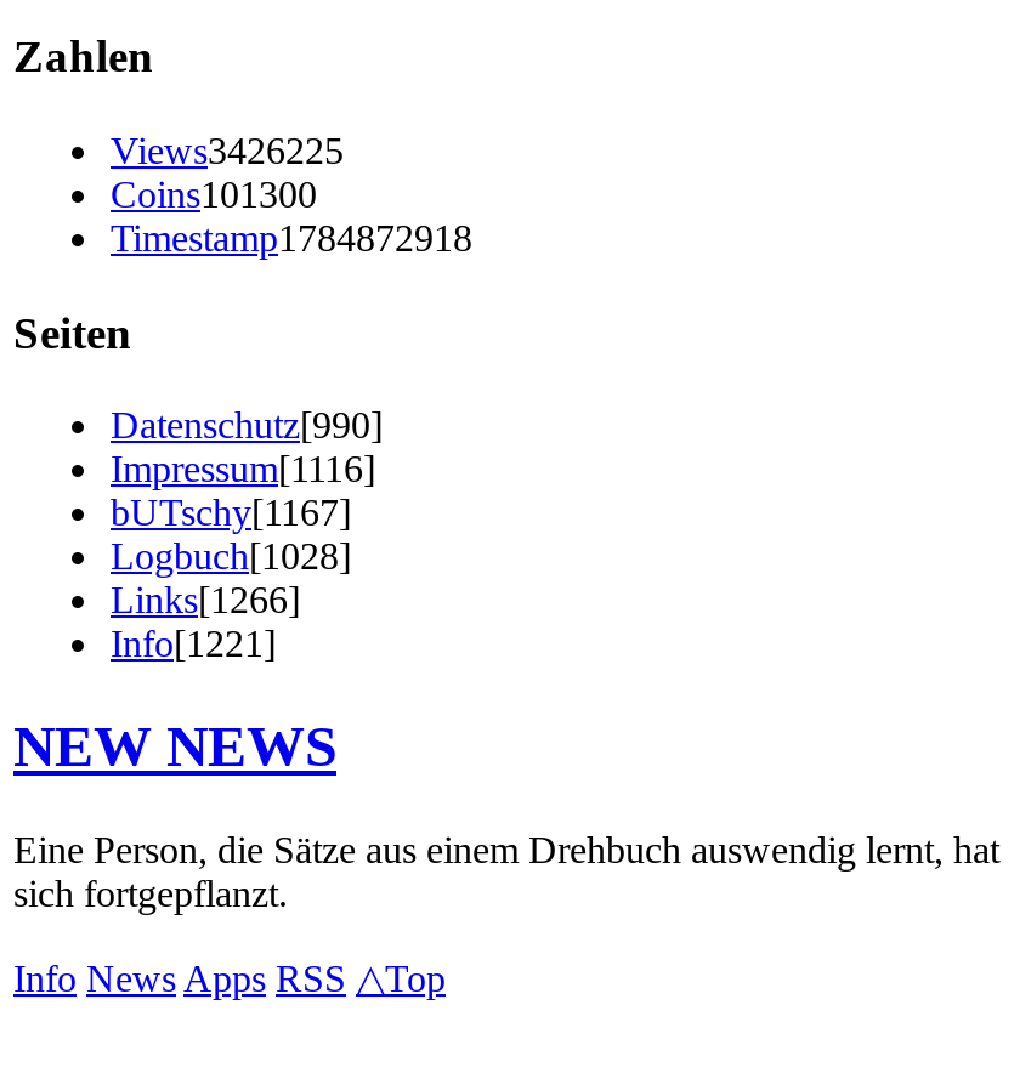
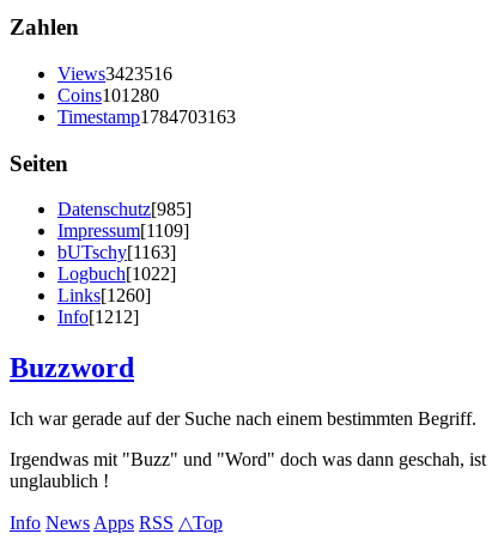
- Views3426225
+ Views3423516

- Coins101300
+ Coins101280

- Timestamp1784872918
+ Timestamp1784703163

- Datenschutz[990]
- Impressum[1116]
- bUTschy[1167]
- Logbuch[1028]
- Links[1266]
- Info[1221]
- NEW NEWS
- Eine Person, die Sätze aus einem Drehbuch auswendig lernt, hat
- sich fortgepflanzt.
+ Datenschutz[985]
+ Impressum[1109]
+ bUTschy[1163]
+ Logbuch[1022]
+ Links[1260]
+ Info[1212]
+ Buzzword
+ Ich war gerade auf der Suche nach einem bestimmten Begriff.
+ Irgendwas mit "Buzz" und "Word" doch was dann geschah, ist
+ unglaublich !
